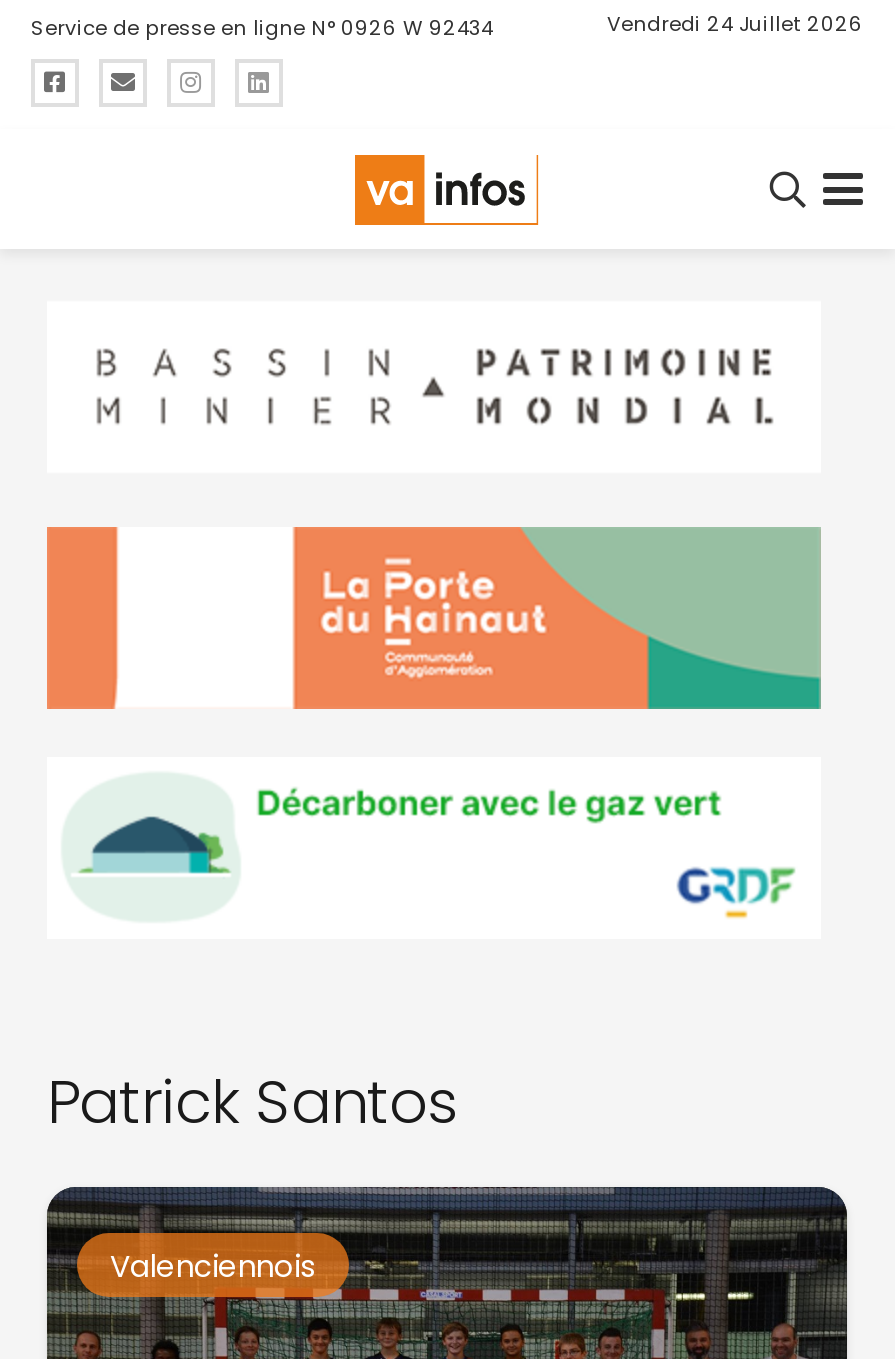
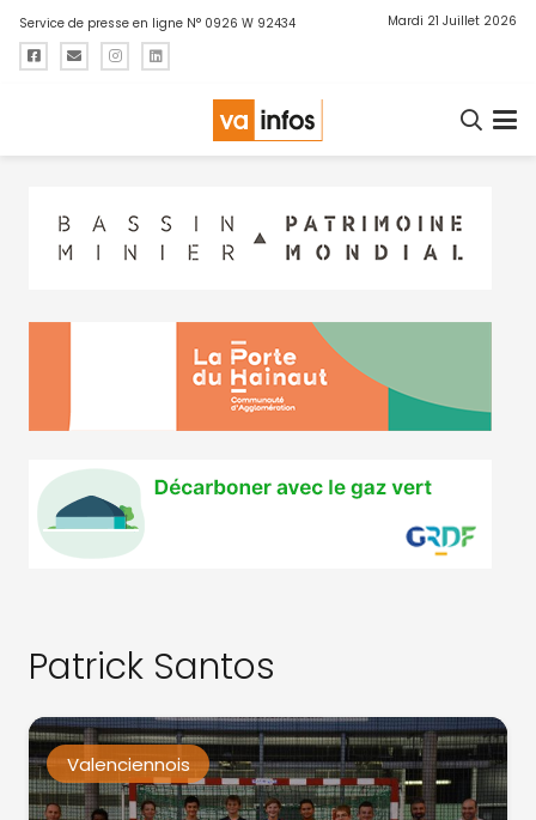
- Vendredi 24 Juillet 2026
+ Mardi 21 Juillet 2026
